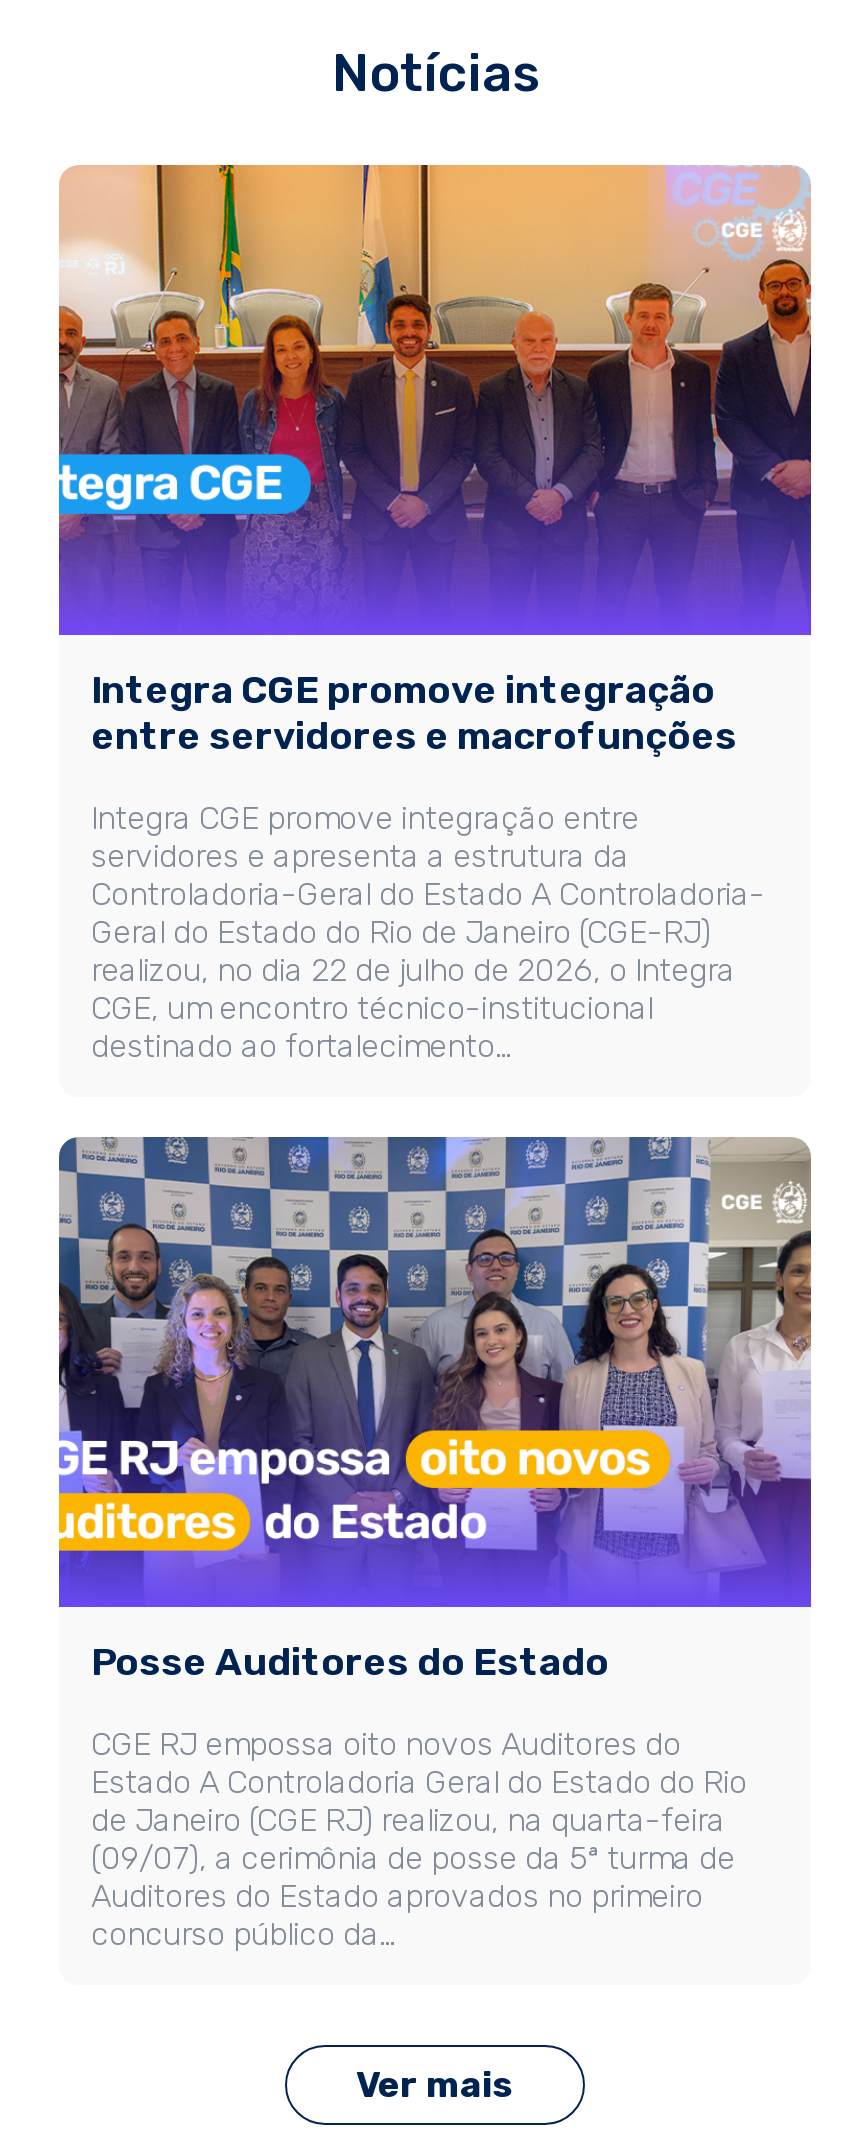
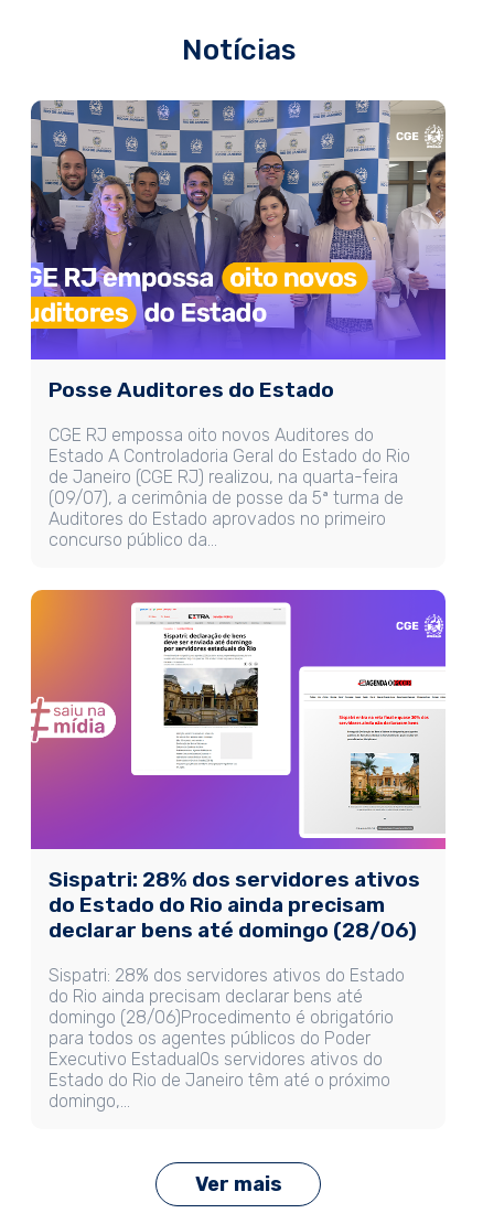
- [image]
- Integra CGE promove integração
- entre servidores e macrofunções
- Integra CGE promove integração entre
- servidores e apresenta a estrutura da
- Controladoria-Geral do Estado A Controladoria-
- Geral do Estado do Rio de Janeiro (CGE-RJ)
- realizou, no dia 22 de julho de 2026, o Integra
- CGE, um encontro técnico-institucional
- destinado ao fortalecimento…

moved up: [image] | Posse Auditores do Estado | CGE RJ empossa oito novos Auditores do | Estado A Controladoria Geral do Estado do Rio | de Janeiro (CGE RJ) realizou, na quarta-feira | (09/07), a cerimônia de posse da 5ª turma de | Auditores do Estado aprovados no primeiro | concurso público da…

+ [image]
+ Sispatri: 28% dos servidores ativos
+ do Estado do Rio ainda precisam
+ declarar bens até domingo (28/06)
+ Sispatri: 28% dos servidores ativos do Estado
+ do Rio ainda precisam declarar bens até
+ domingo (28/06)Procedimento é obrigatório
+ para todos os agentes públicos do Poder
+ Executivo EstadualOs servidores ativos do
+ Estado do Rio de Janeiro têm até o próximo
+ domingo,…
